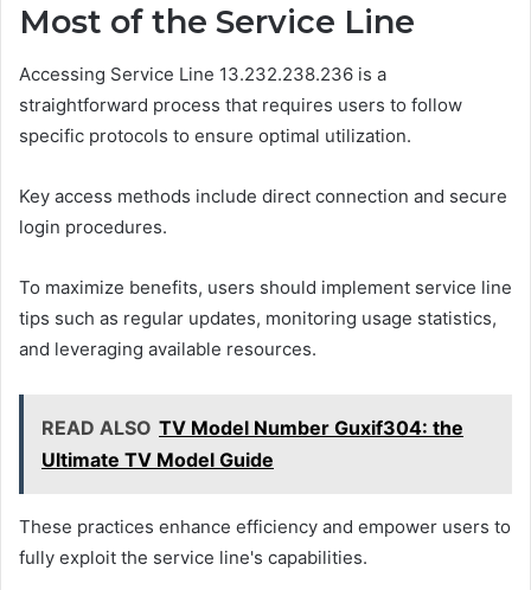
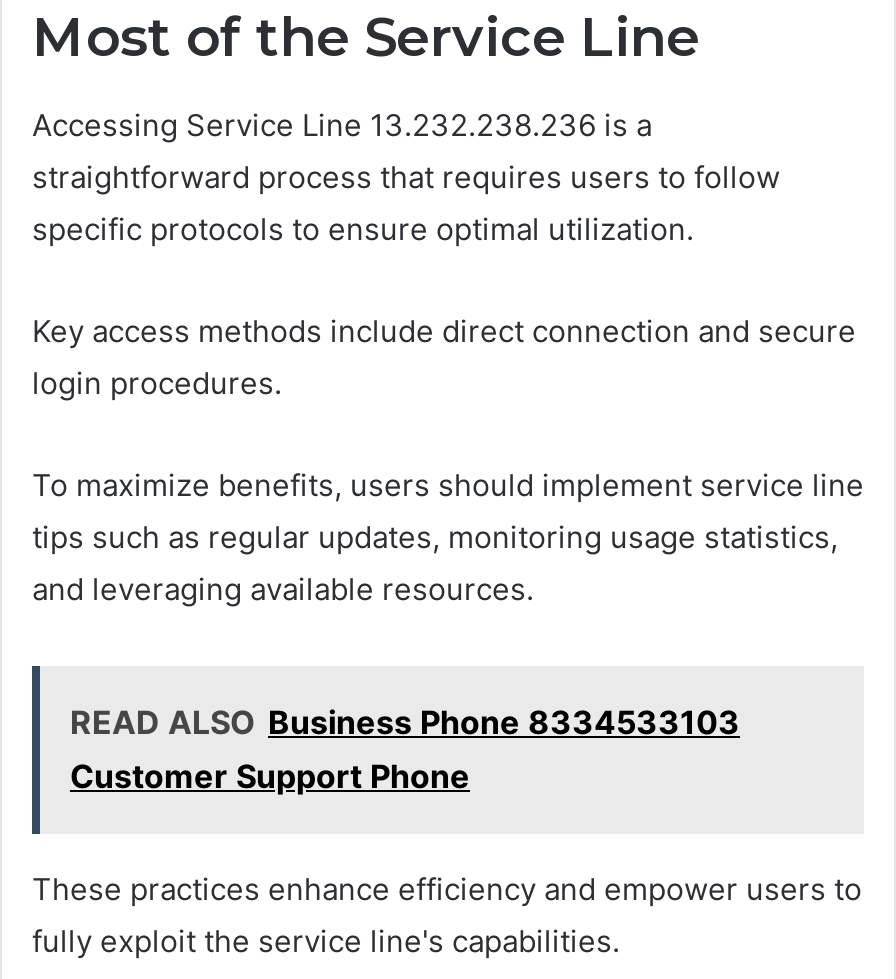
- READ ALSO TV Model Number Guxif304: the
- Ultimate TV Model Guide
+ READ ALSO Business Phone 8334533103
+ Customer Support Phone
